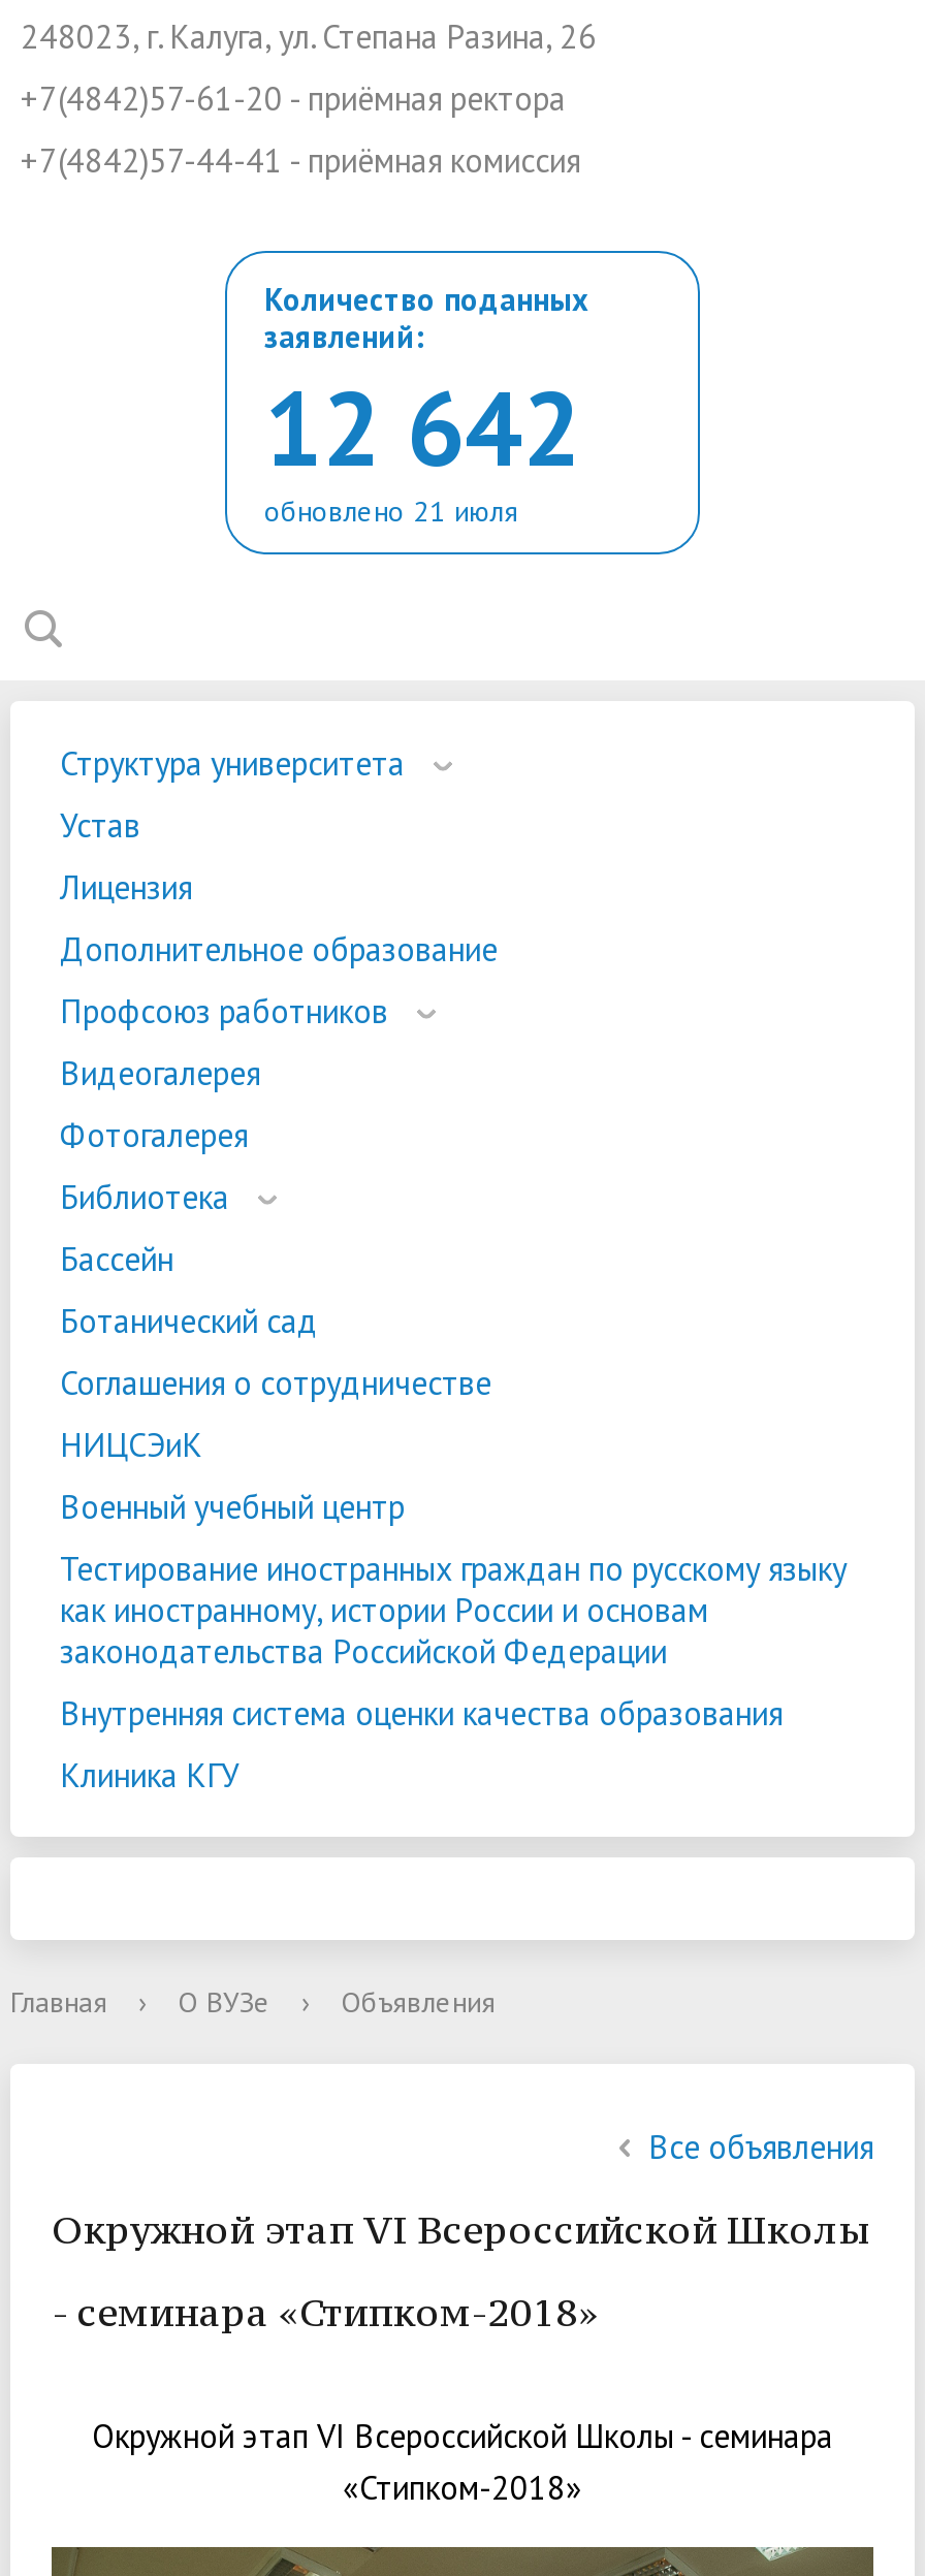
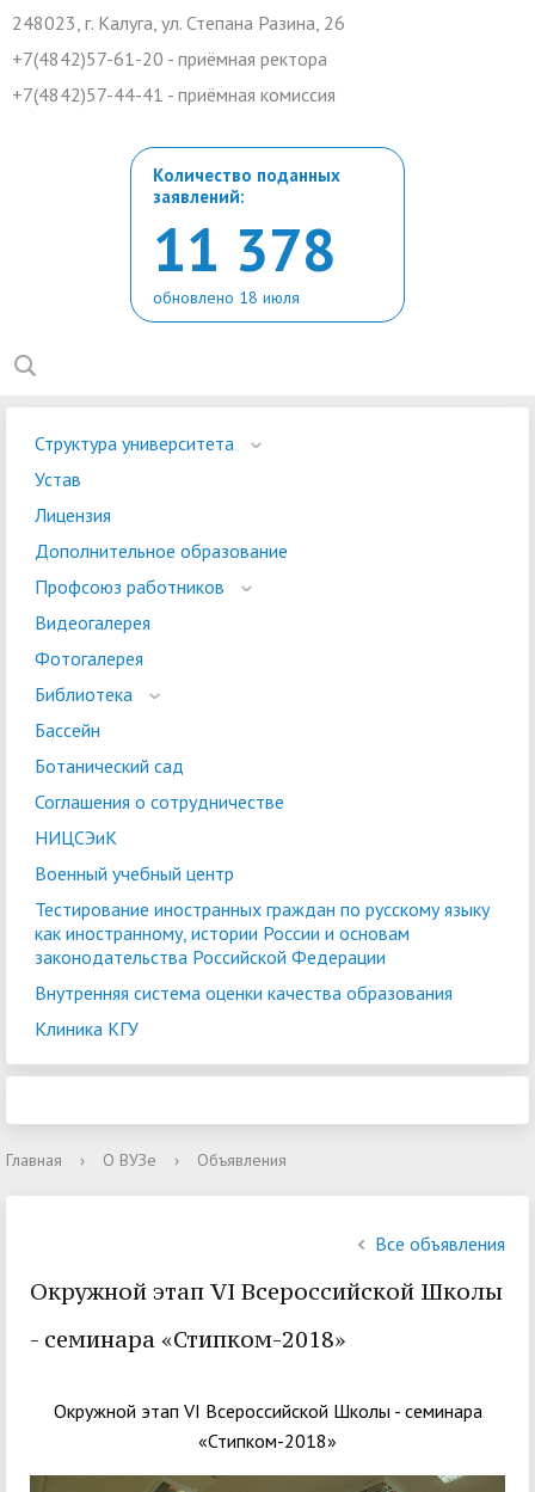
- 12 642
+ 11 378

- обновлено 21 июля
+ обновлено 18 июля
